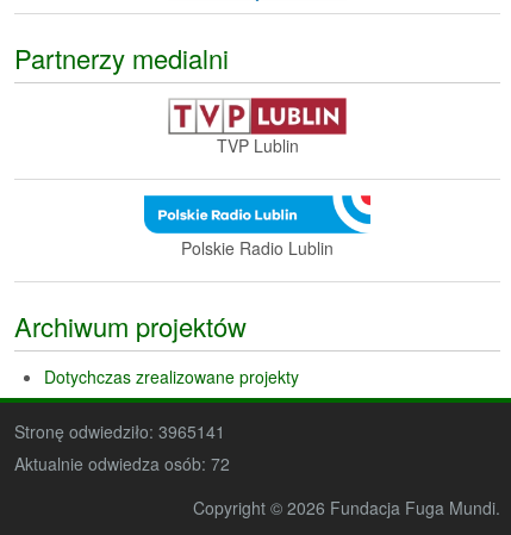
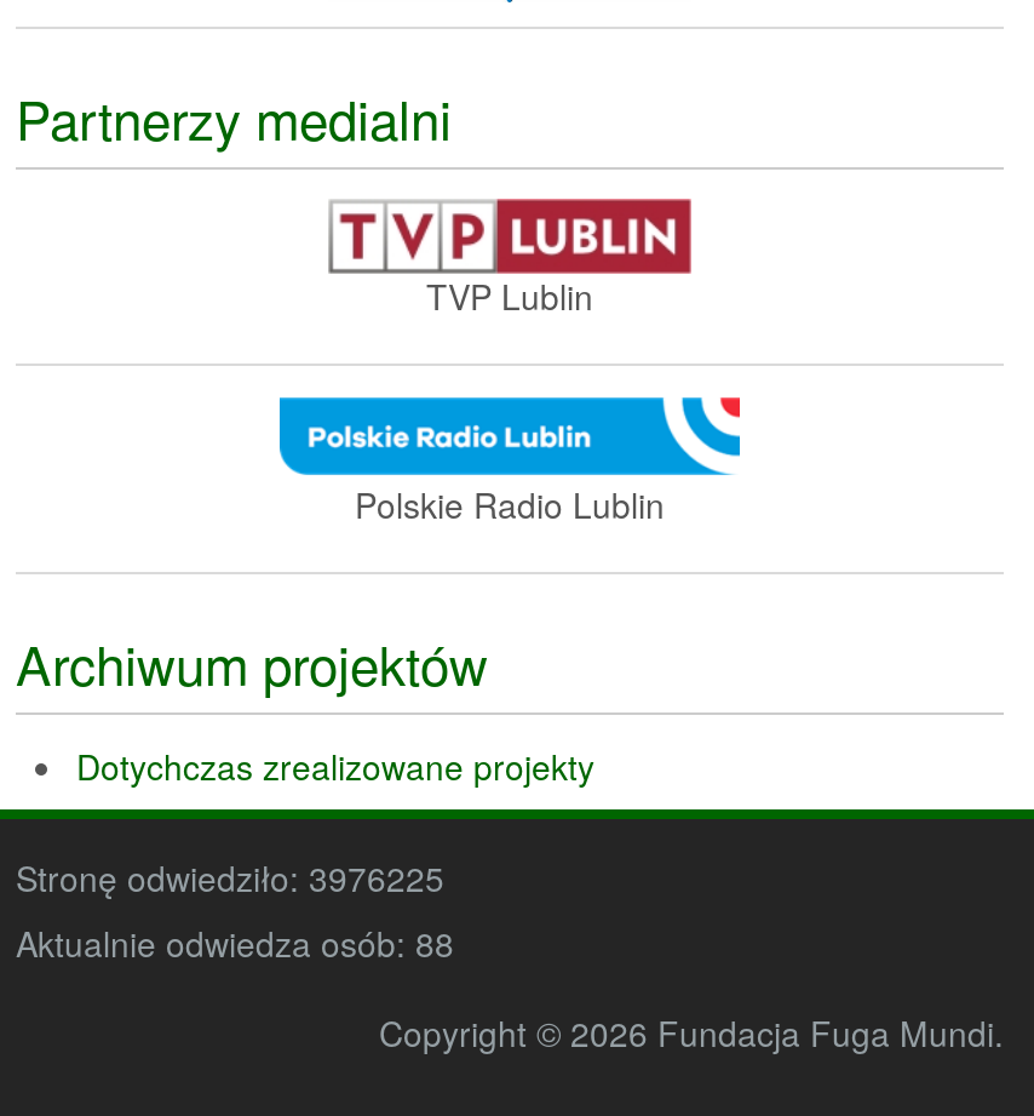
- Stronę odwiedziło: 3965141
+ Stronę odwiedziło: 3976225

- Aktualnie odwiedza osób: 72
+ Aktualnie odwiedza osób: 88
